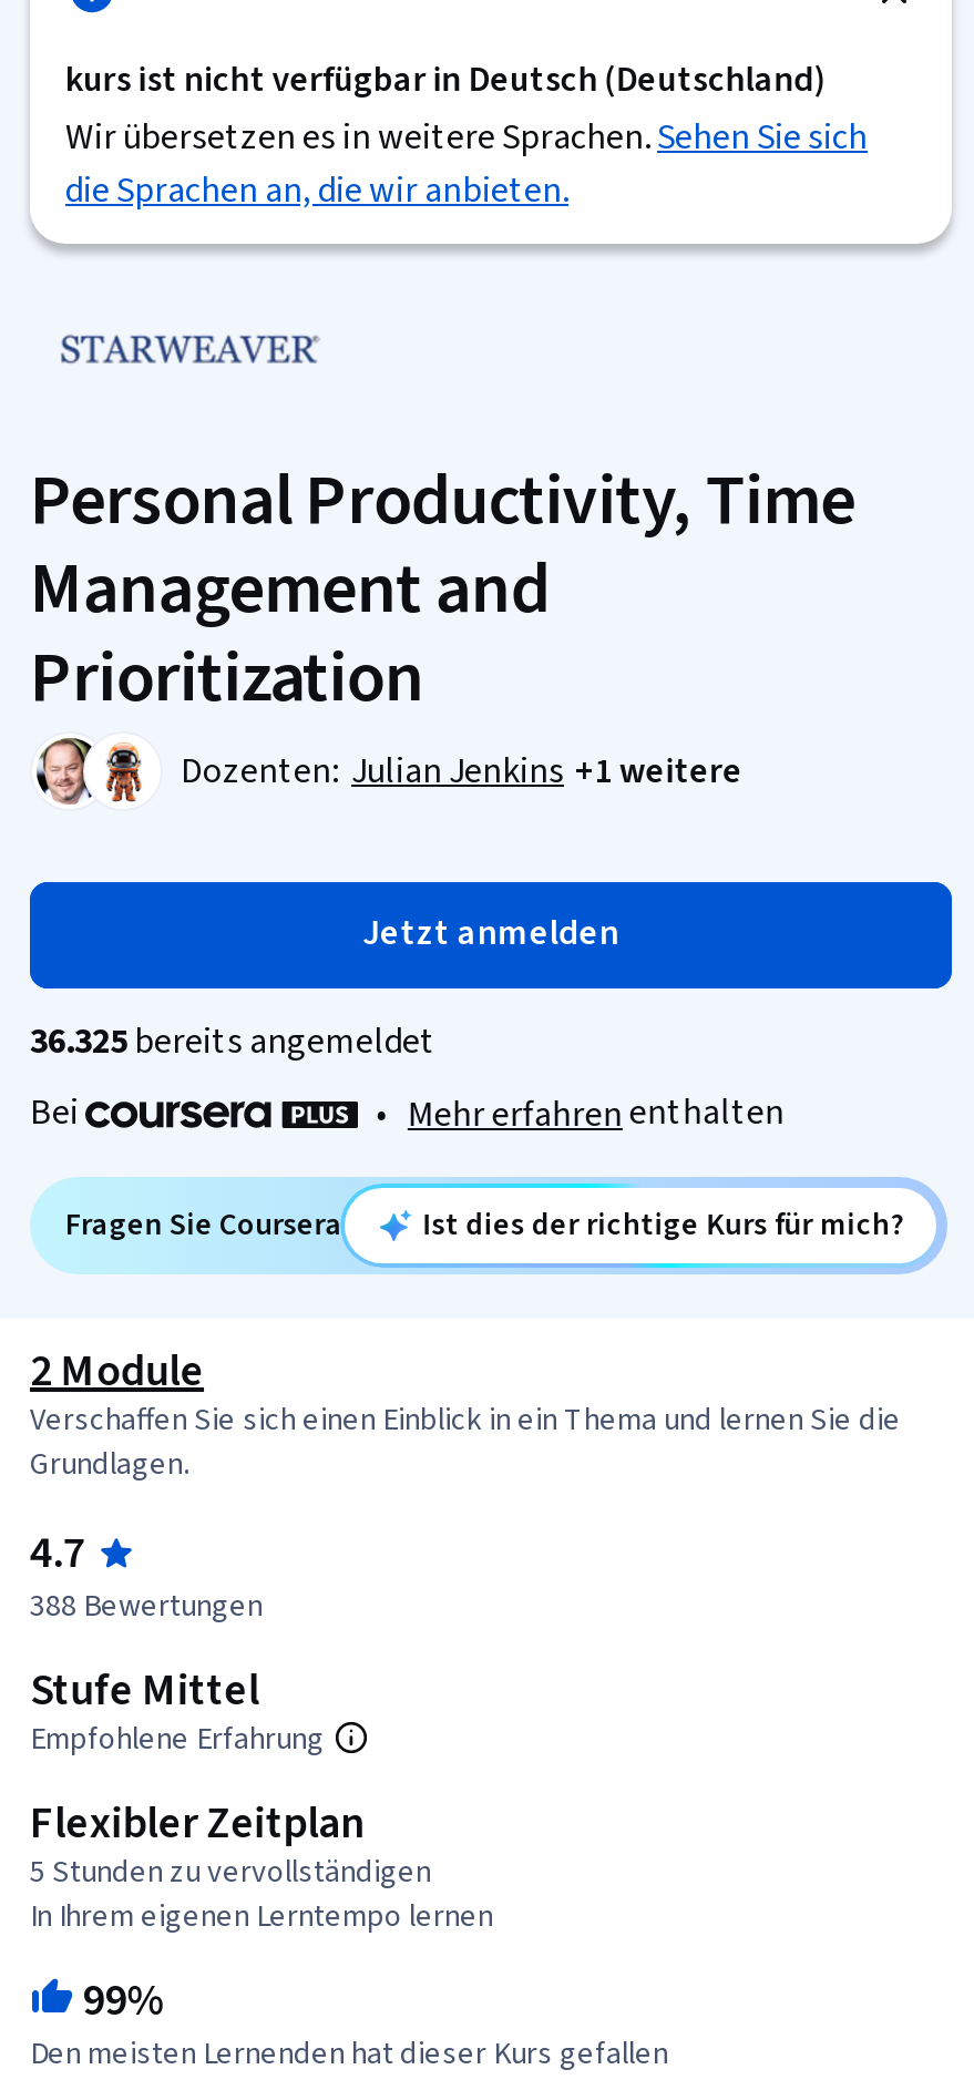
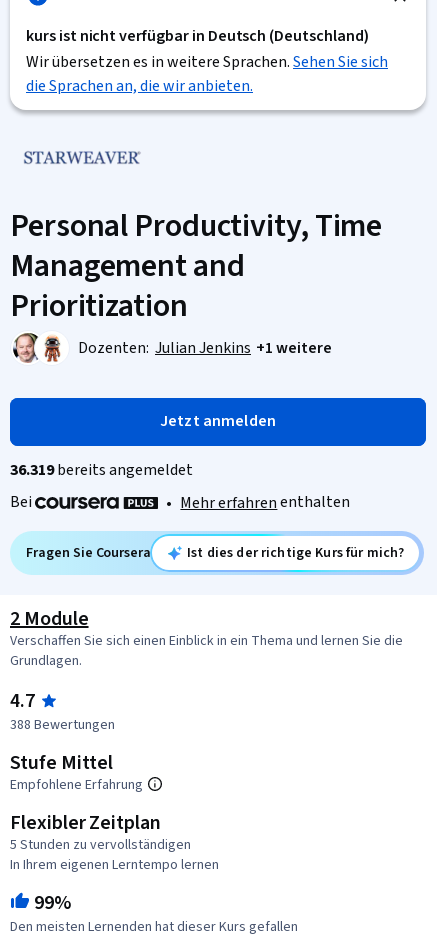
- 36.325 bereits angemeldet
+ 36.319 bereits angemeldet
